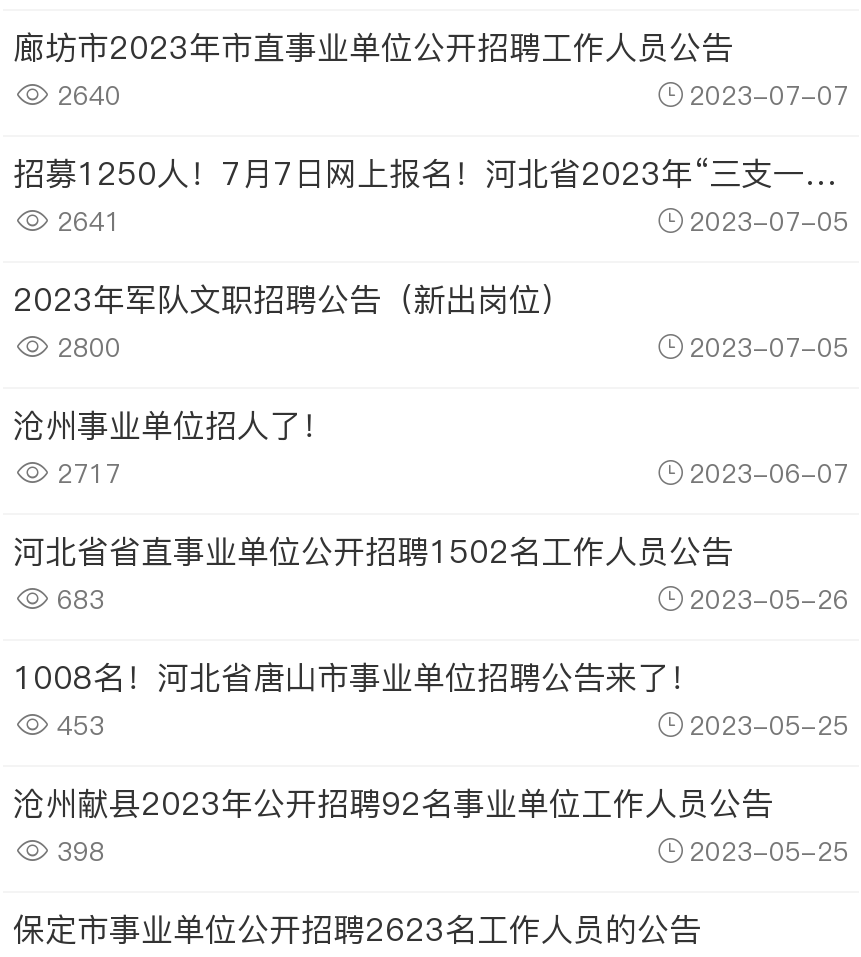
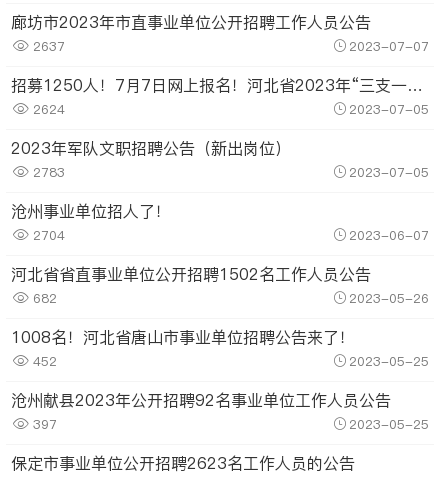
- 2640
+ 2637

- 2641
+ 2624

- 2800
+ 2783

- 2717
+ 2704

- 683
+ 682

- 453
+ 452

- 398
+ 397
